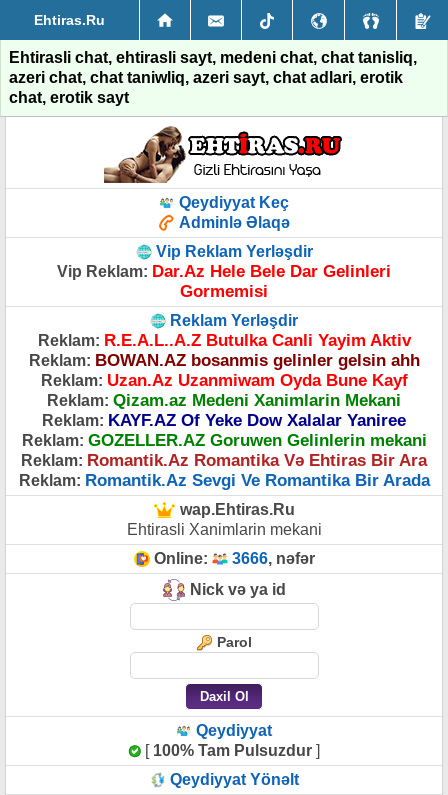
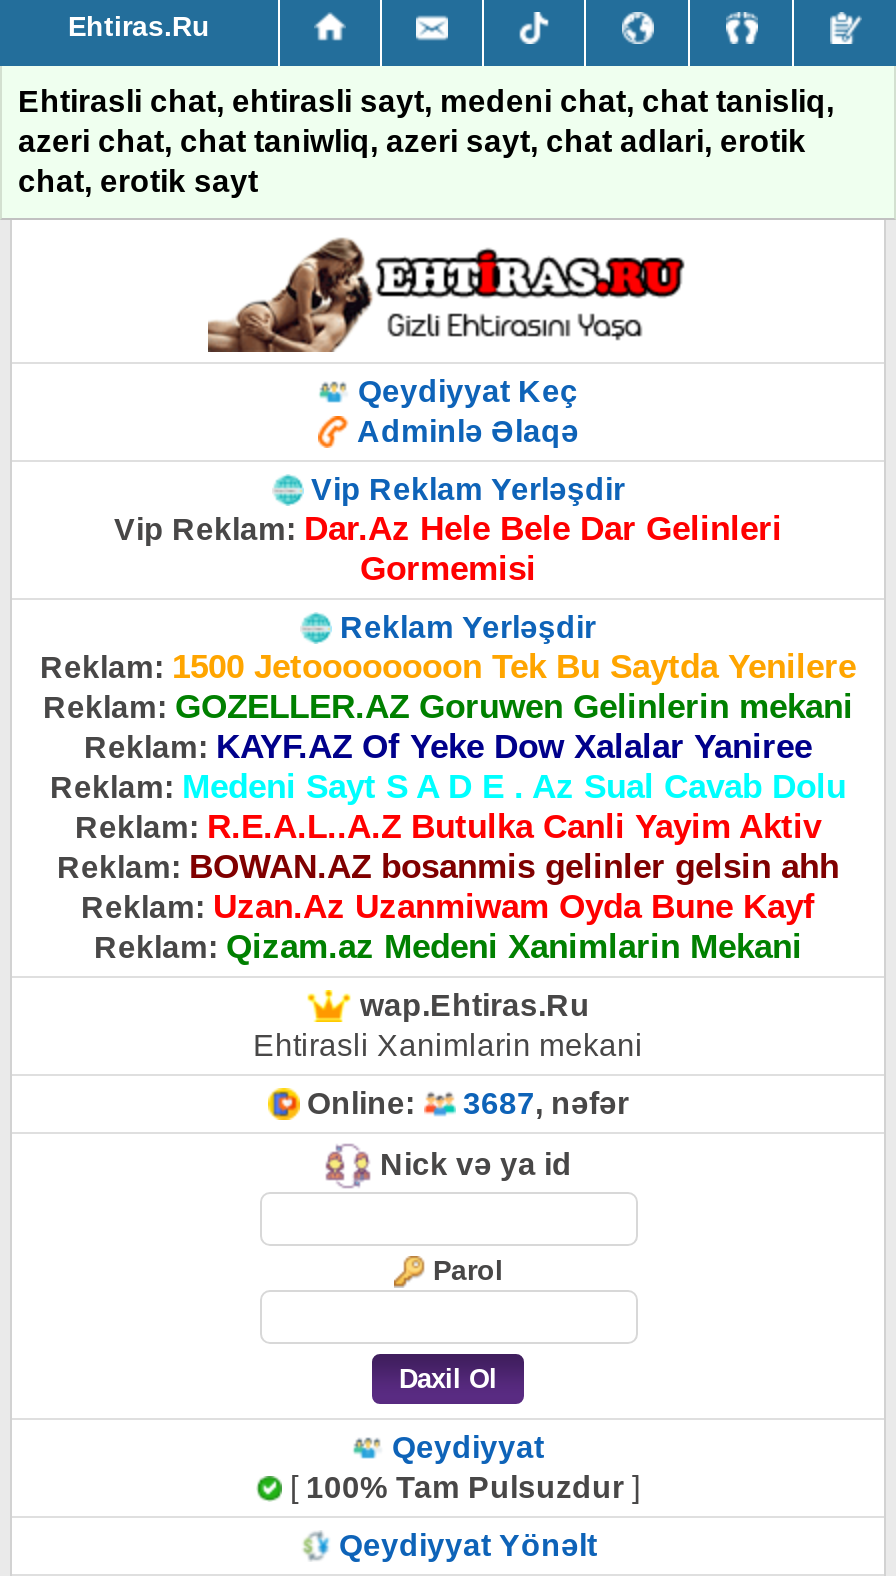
+ Reklam: 1500 Jetoooooooon Tek Bu Saytda Yenilere
+ Reklam: Medeni Sayt S A D E . Az Sual Cavab Dolu

moved down: Reklam: R.E.A.L..A.Z Butulka Canli Yayim Aktiv | Reklam: BOWAN.AZ bosanmis gelinler gelsin ahh | Reklam: Uzan.Az Uzanmiwam Oyda Bune Kayf | Reklam: Qizam.az Medeni Xanimlarin Mekani

moved up: Reklam: KAYF.AZ Of Yeke Dow Xalalar Yaniree | Reklam: GOZELLER.AZ Goruwen Gelinlerin mekani

- Reklam: Romantik.Az Romantika Və Ehtiras Bir Ara
- Reklam: Romantik.Az Sevgi Ve Romantika Bir Arada

- Online: 3666, nəfər
+ Online: 3687, nəfər
